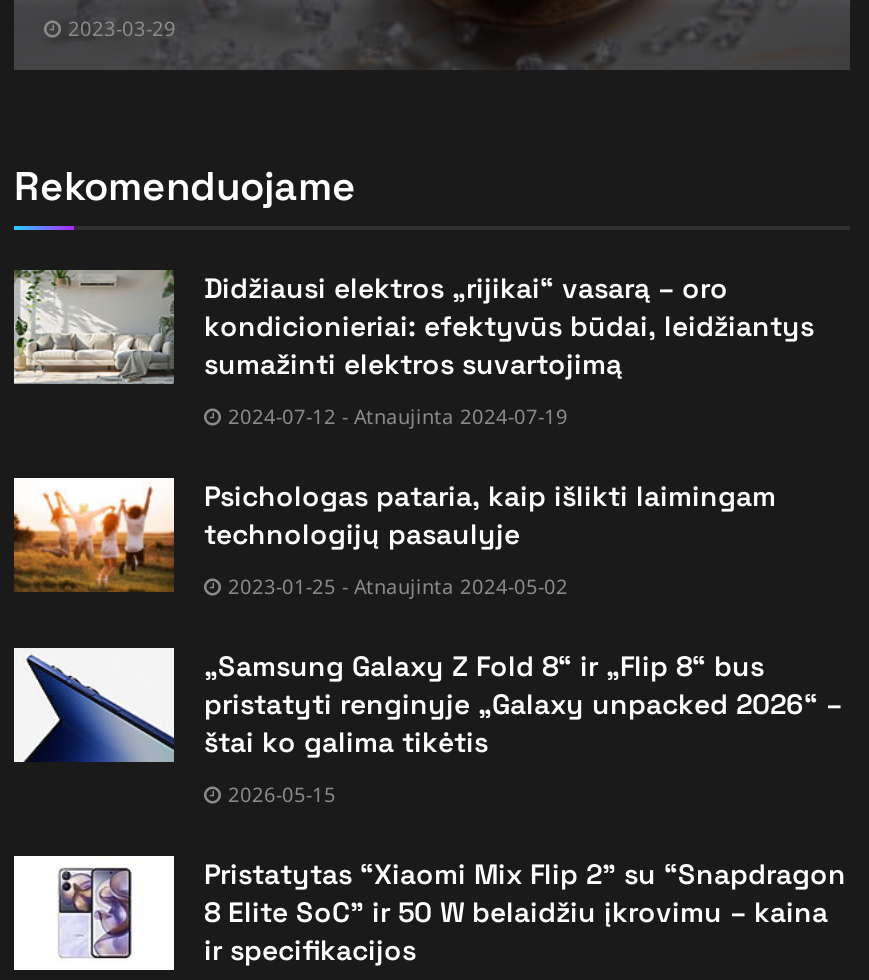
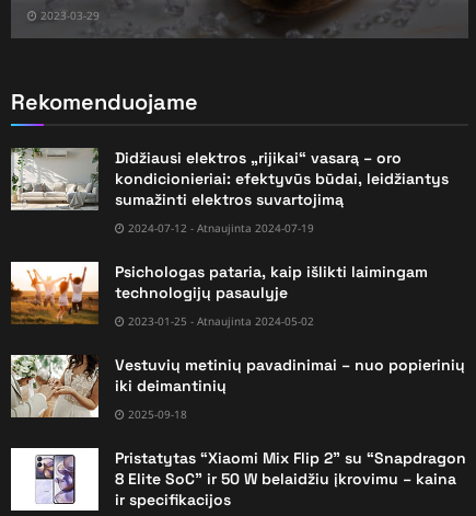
- [image]
- „Samsung Galaxy Z Fold 8“ ir „Flip 8“ bus
- pristatyti renginyje „Galaxy unpacked 2026“ –
- štai ko galima tikėtis
+ [image]
+ Vestuvių metinių pavadinimai – nuo popierinių
+ iki deimantinių

- 2026-05-15
+ 2025-09-18
